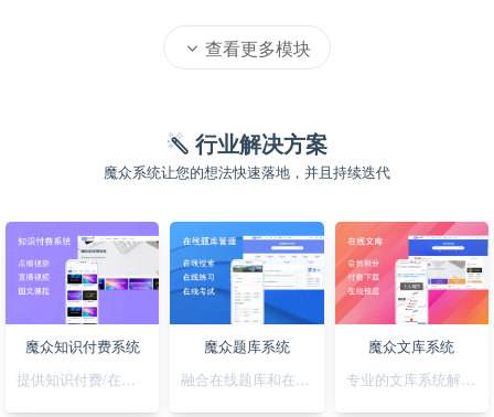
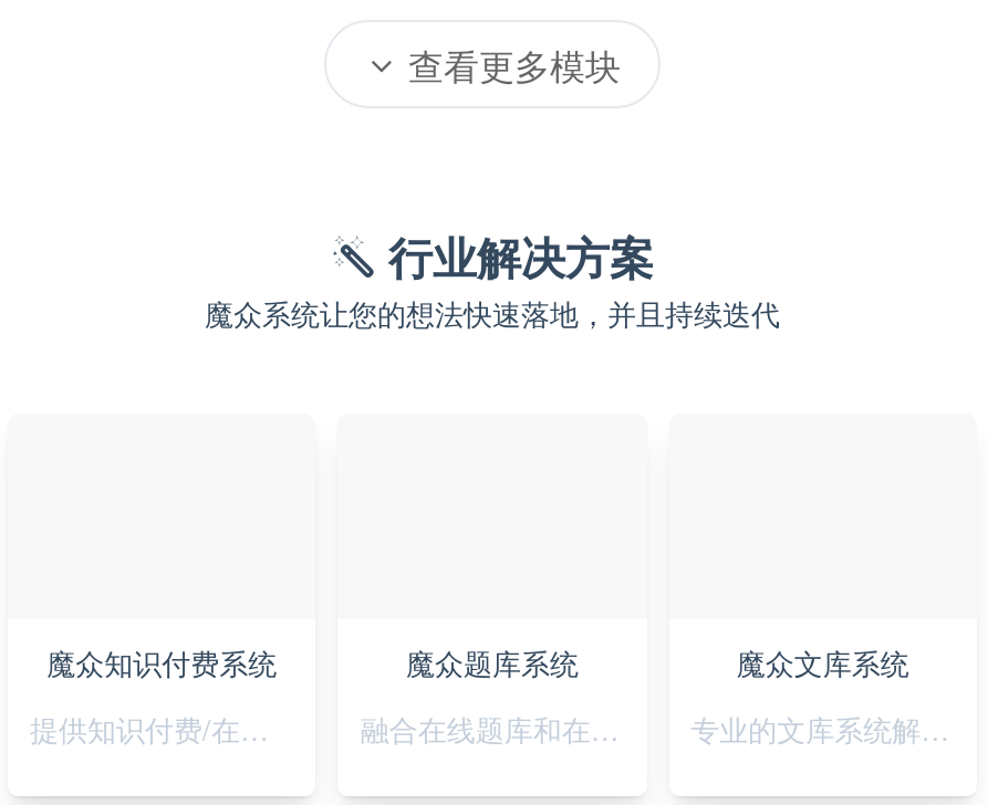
- [image]

- [image]

- [image]
